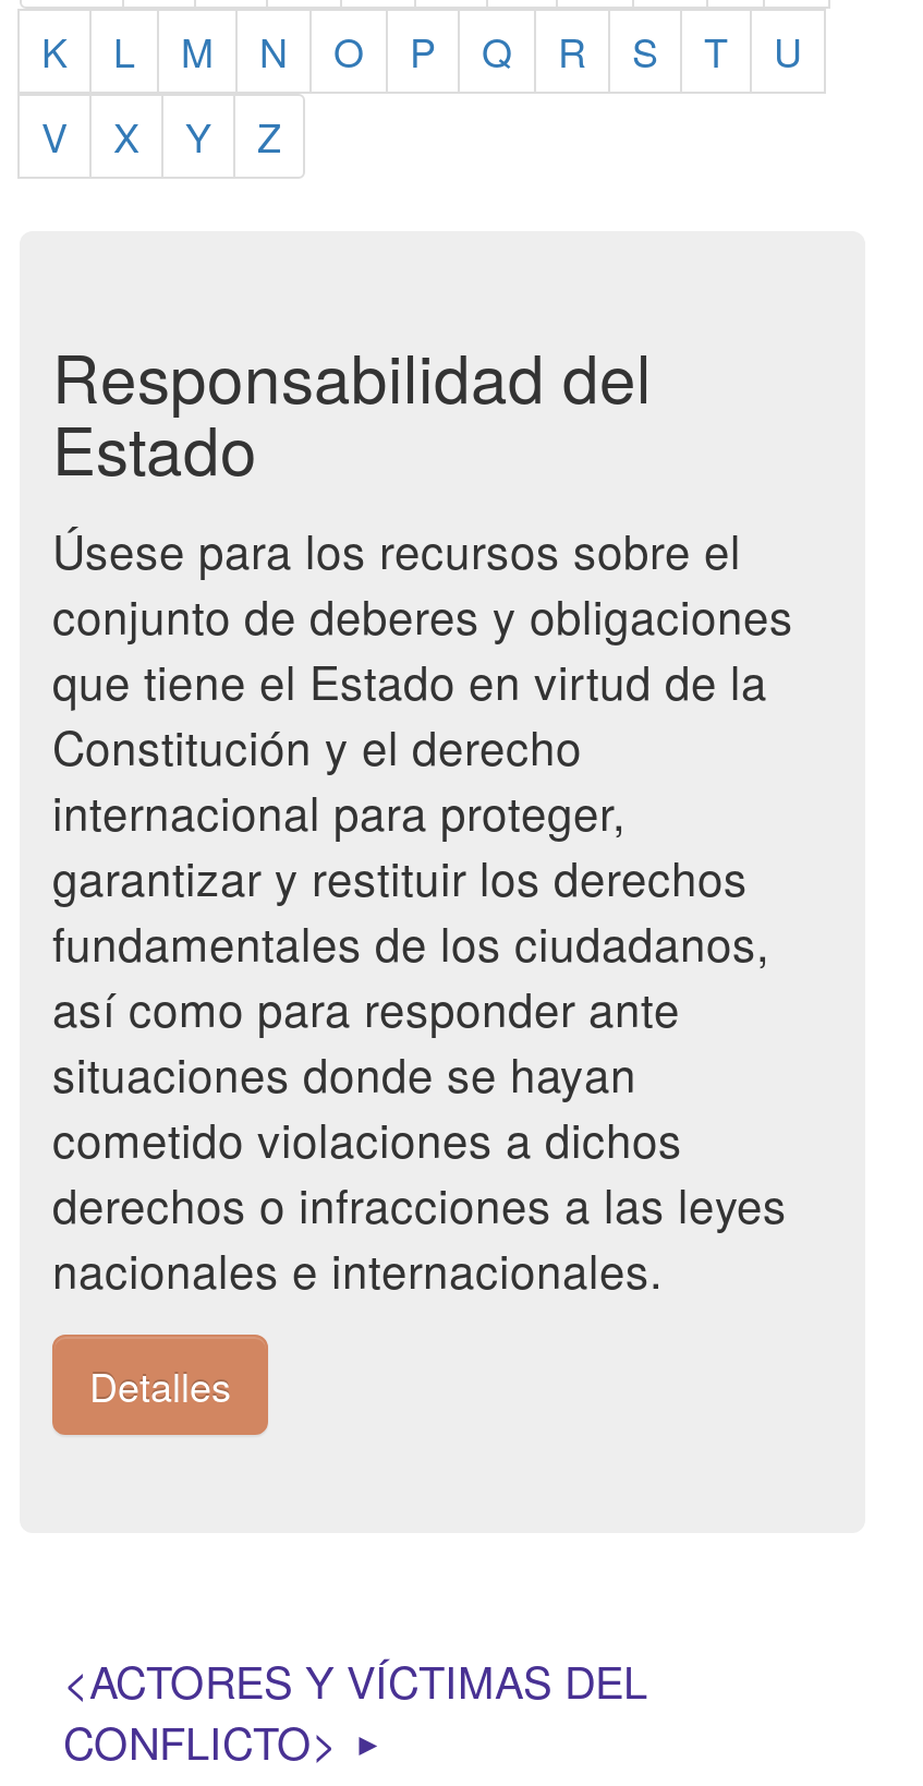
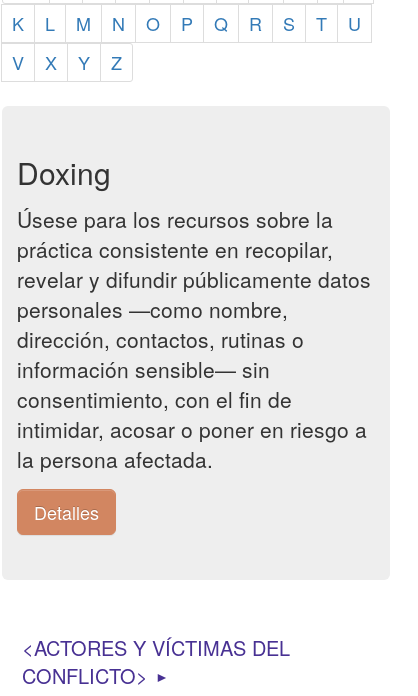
- Responsabilidad del
- Estado
- Úsese para los recursos sobre el
- conjunto de deberes y obligaciones
- que tiene el Estado en virtud de la
- Constitución y el derecho
- internacional para proteger,
- garantizar y restituir los derechos
- fundamentales de los ciudadanos,
- así como para responder ante
- situaciones donde se hayan
- cometido violaciones a dichos
- derechos o infracciones a las leyes
- nacionales e internacionales.
+ Doxing
+ Úsese para los recursos sobre la
+ práctica consistente en recopilar,
+ revelar y difundir públicamente datos
+ personales —como nombre,
+ dirección, contactos, rutinas o
+ información sensible— sin
+ consentimiento, con el fin de
+ intimidar, acosar o poner en riesgo a
+ la persona afectada.
